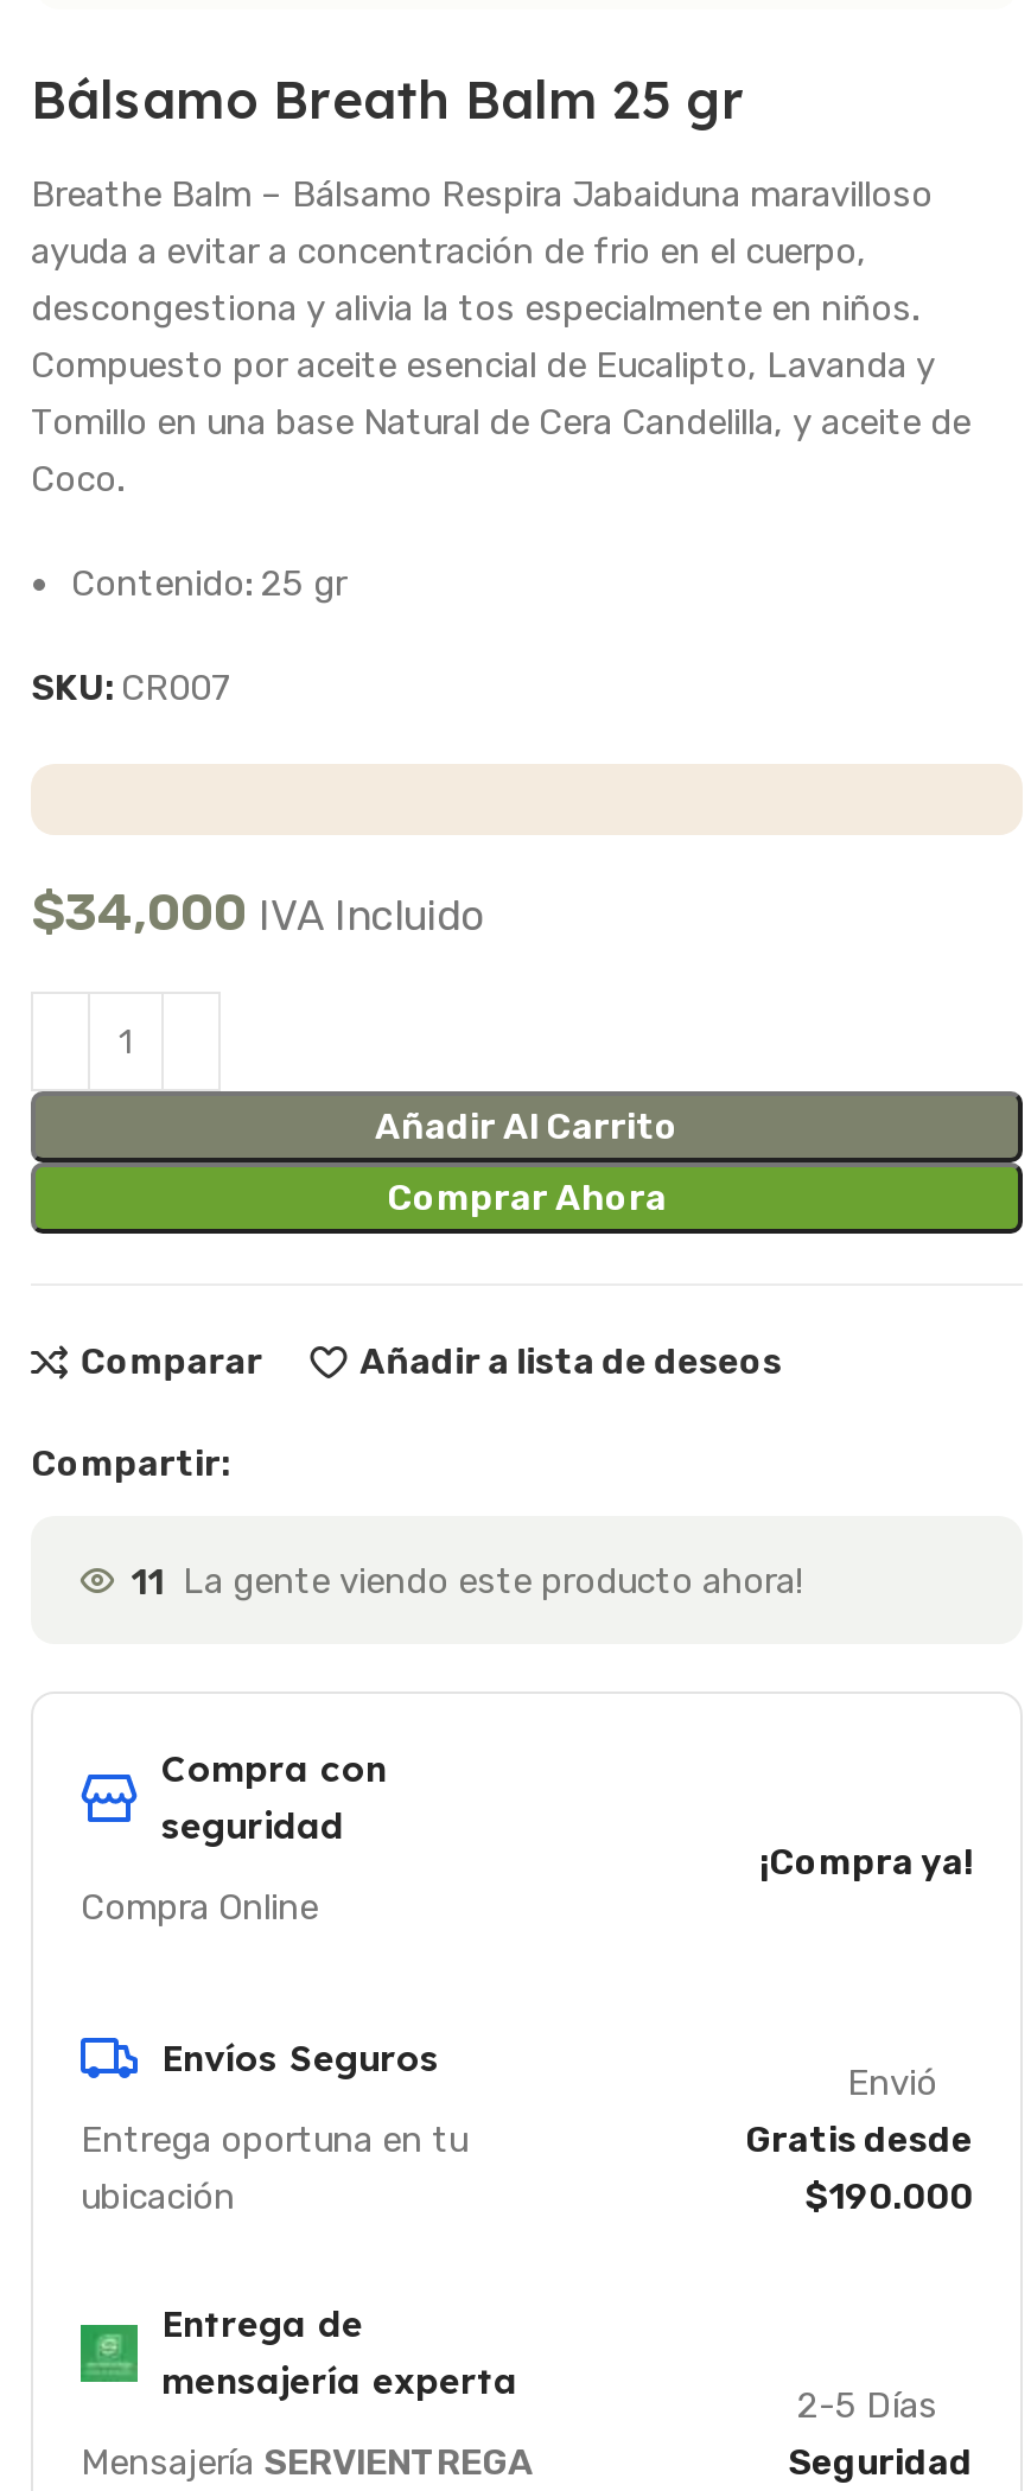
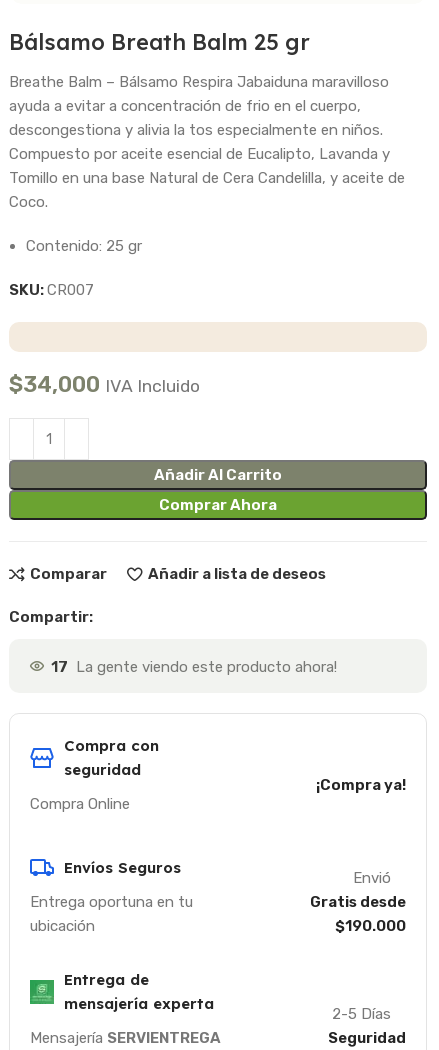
- 11 La gente viendo este producto ahora!
+ 17 La gente viendo este producto ahora!
